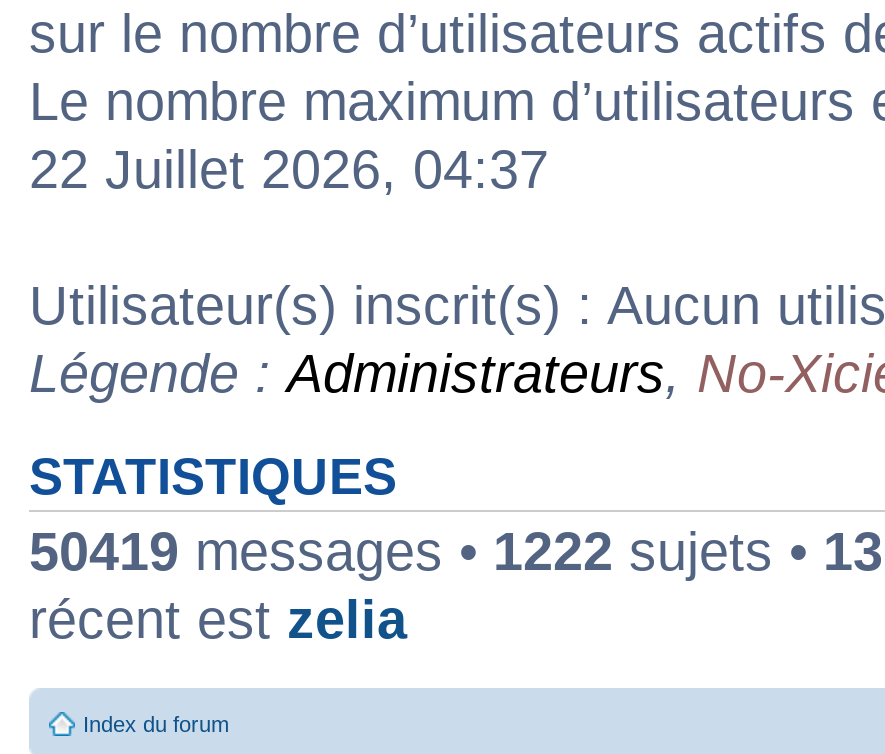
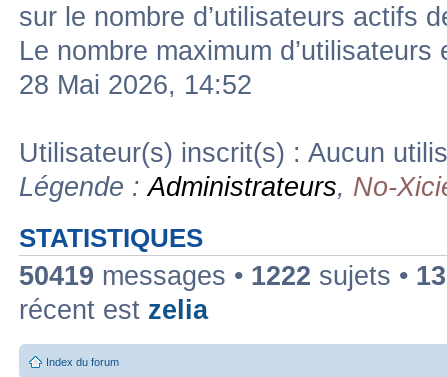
- 22 Juillet 2026, 04:37
+ 28 Mai 2026, 14:52
